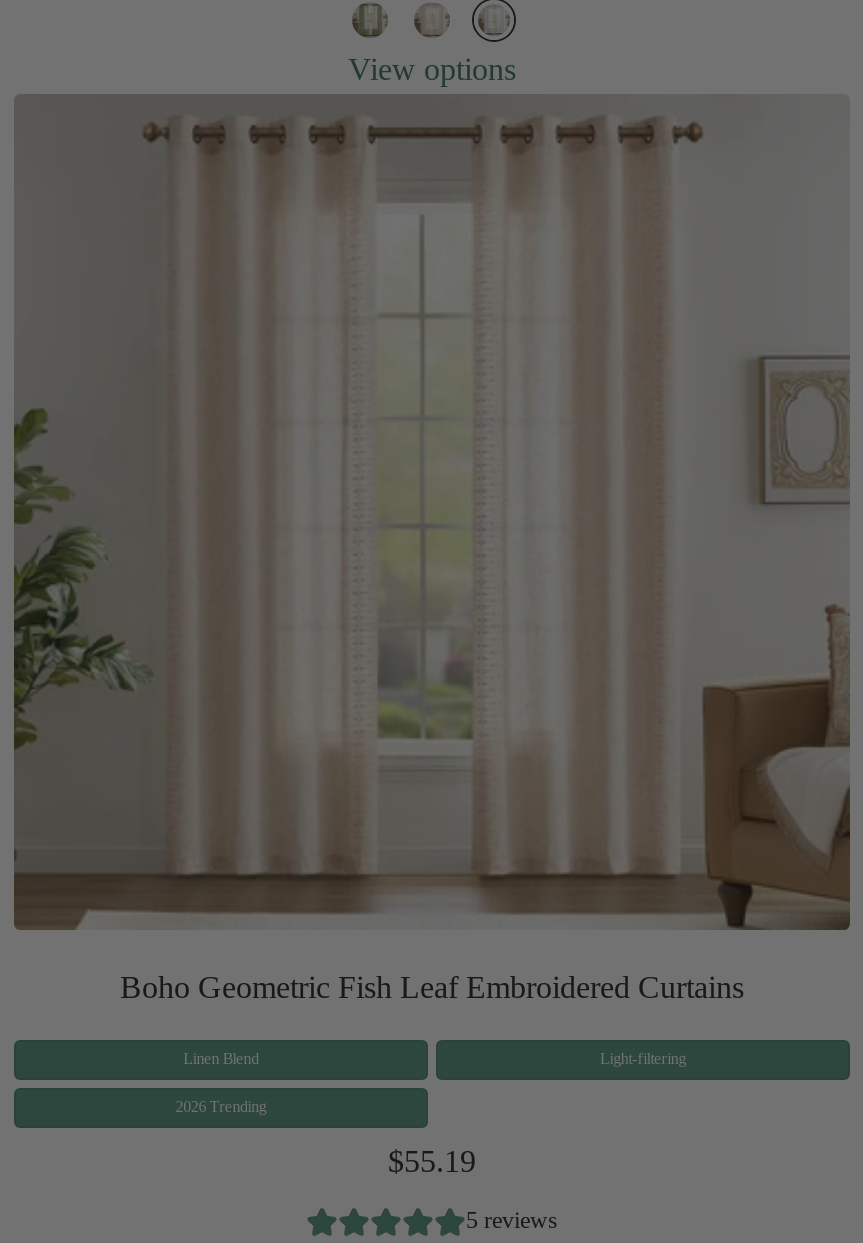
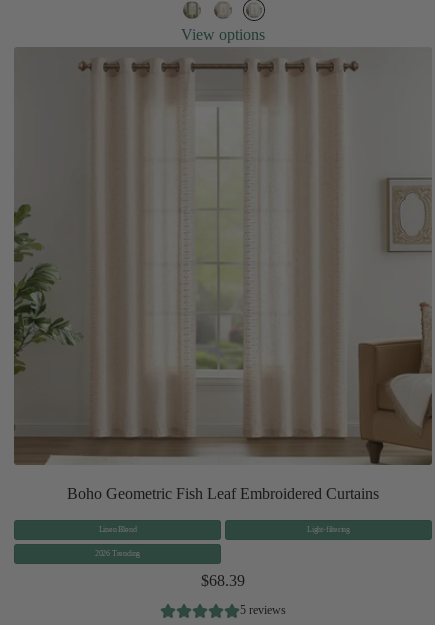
- $55.19
+ $68.39
